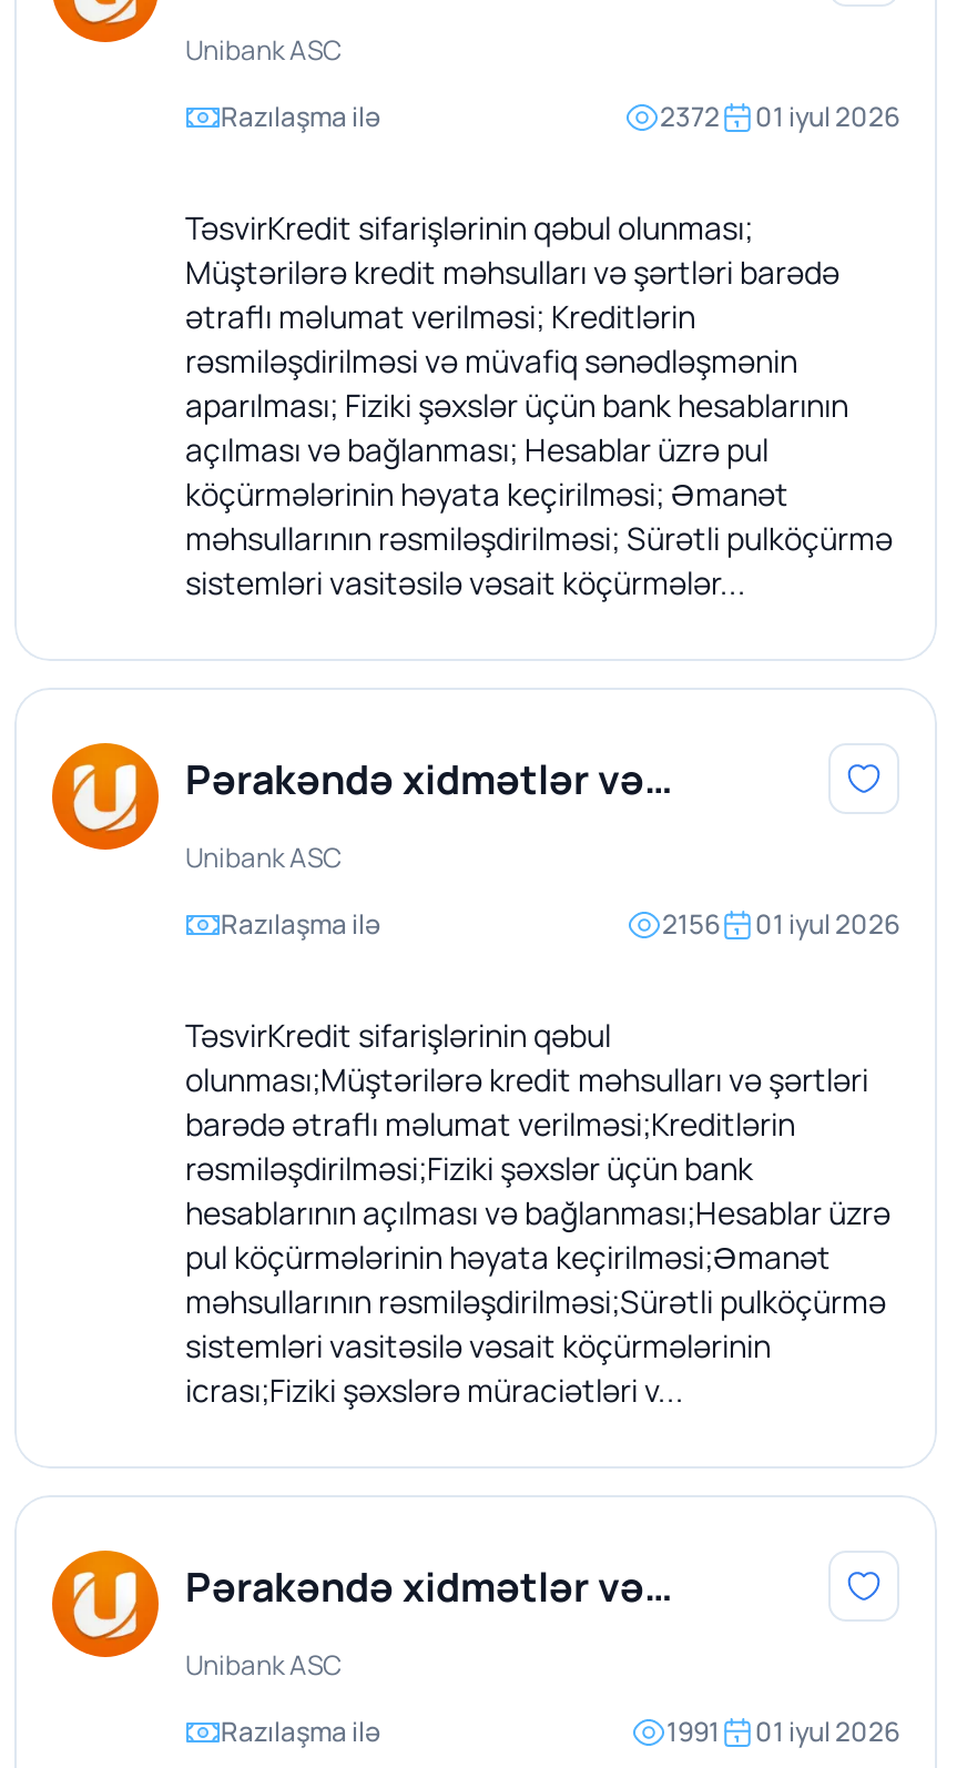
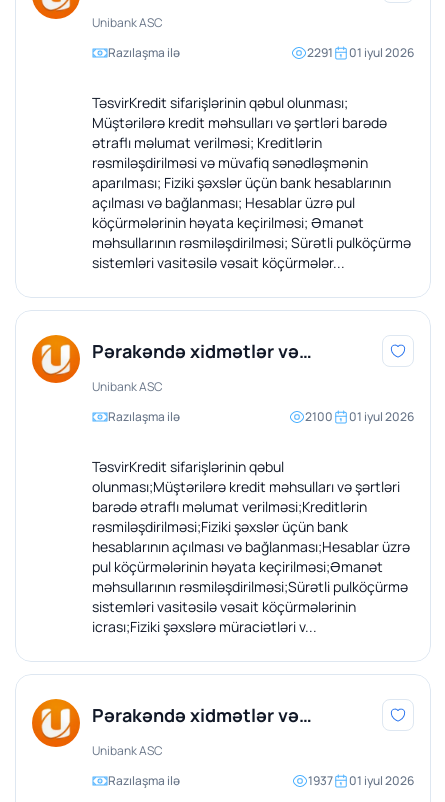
- 2372
+ 2291

- 2156
+ 2100

- 1991 01 iyul 2026
+ 1937 01 iyul 2026
